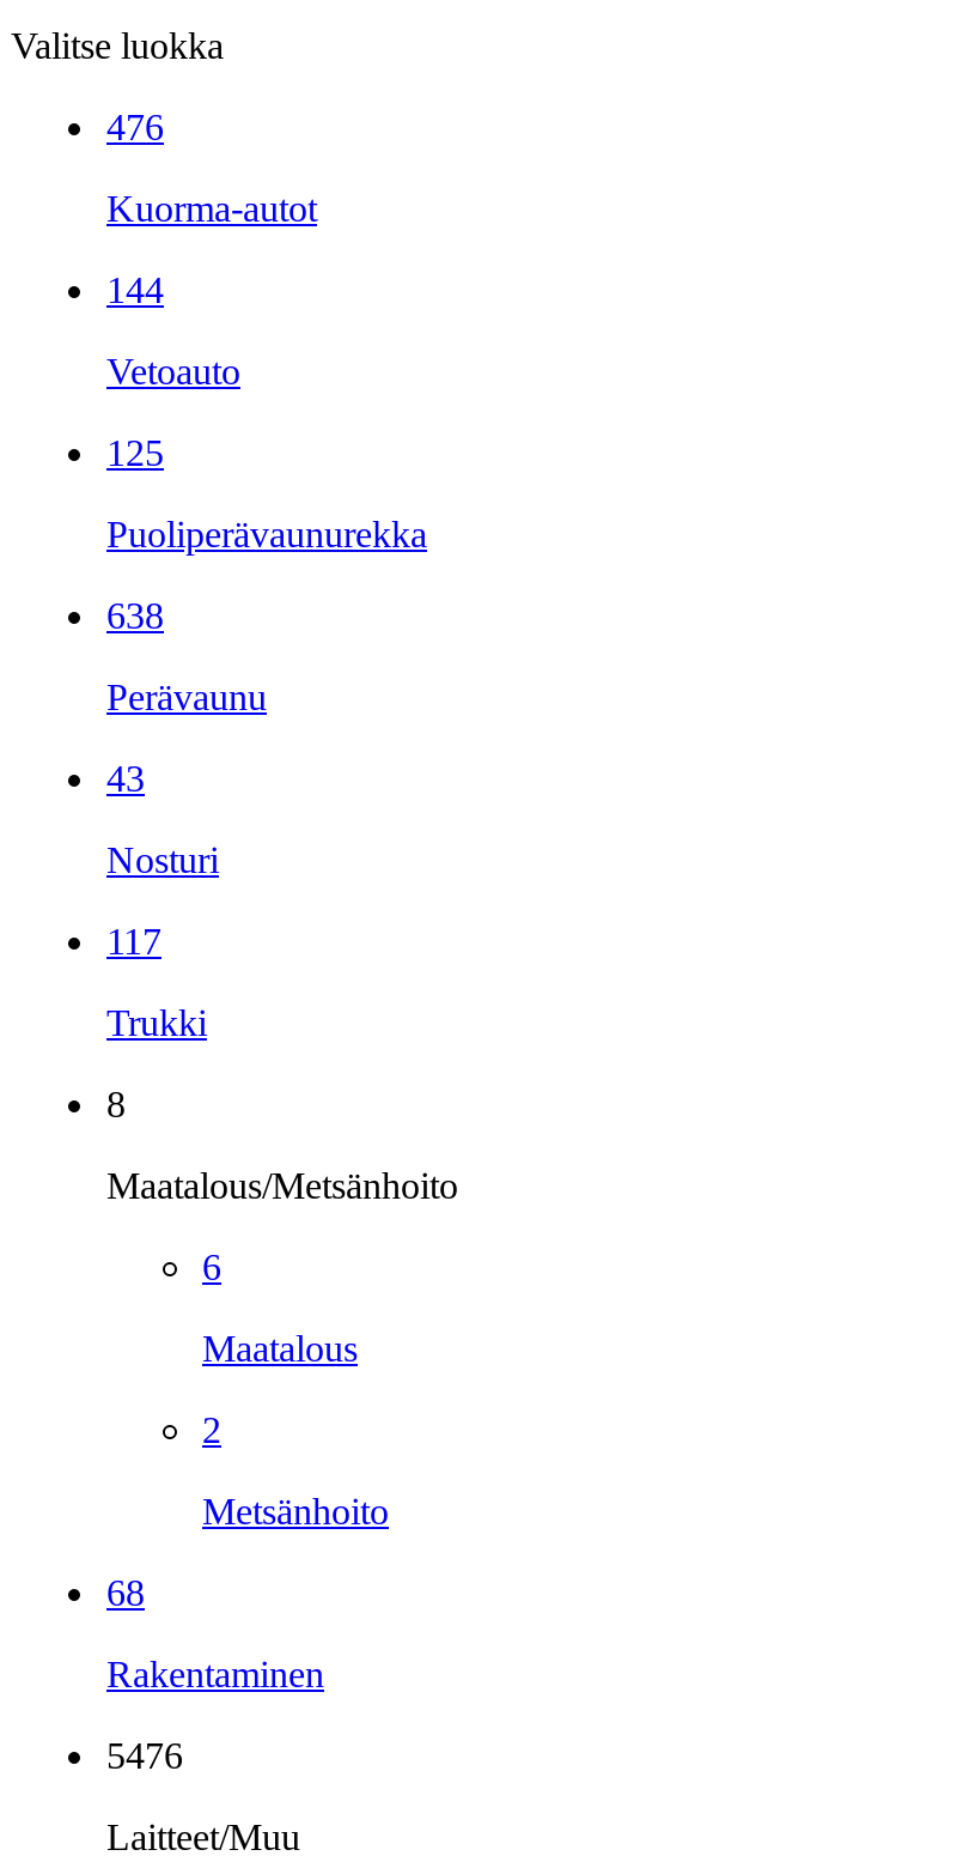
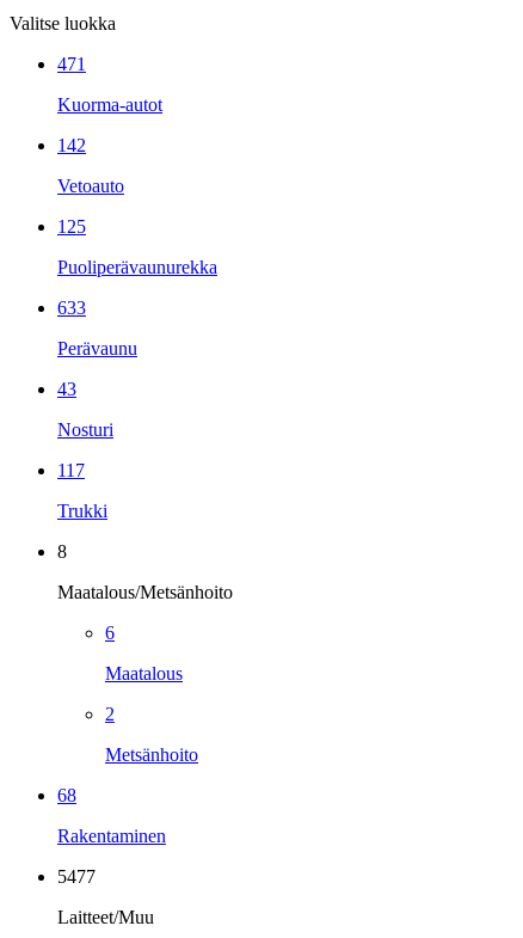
- 476
+ 471

- 144
+ 142

- 638
+ 633

- 5476
+ 5477
